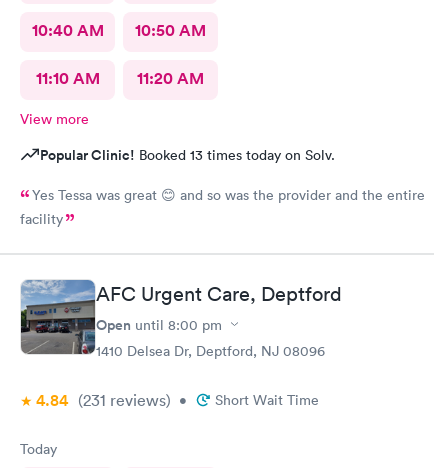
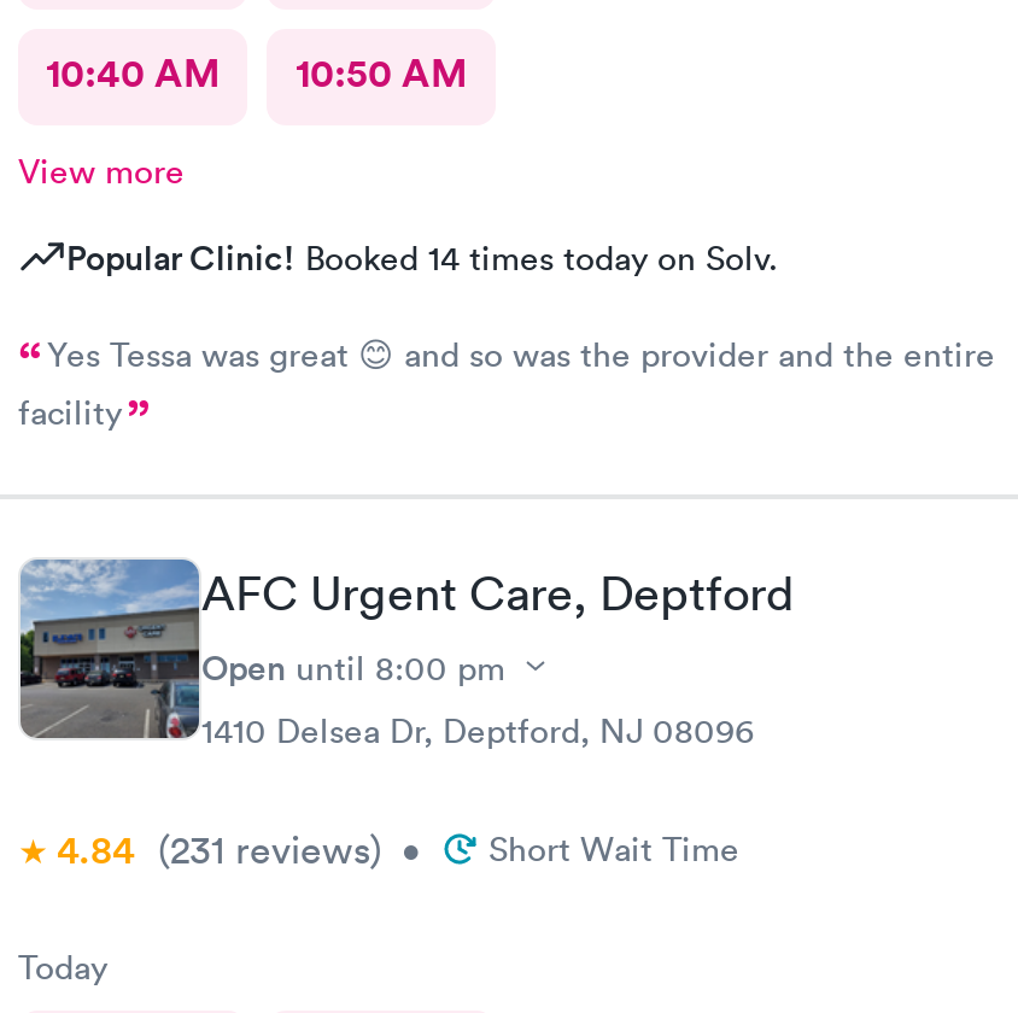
- 11:10 AM
- 11:20 AM

- Popular Clinic! Booked 13 times today on Solv.
+ Popular Clinic! Booked 14 times today on Solv.
